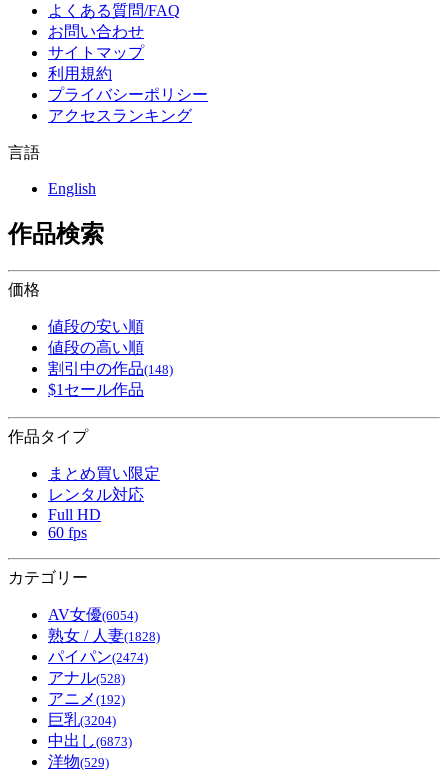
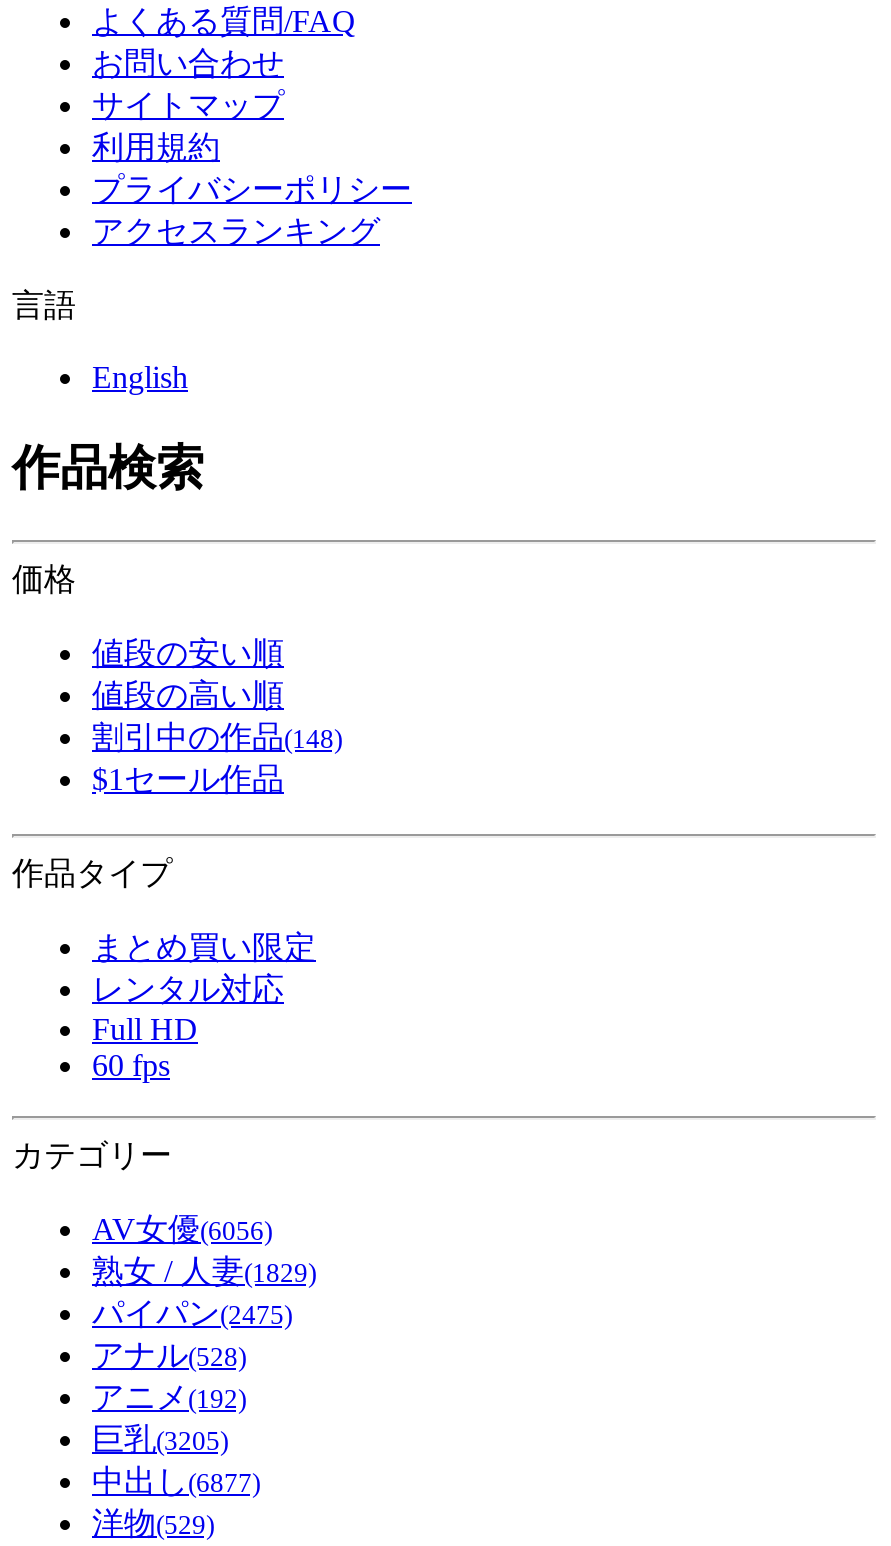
- AV女優(6054)
+ AV女優(6056)

- 熟女 / 人妻(1828)
+ 熟女 / 人妻(1829)

- パイパン(2474)
+ パイパン(2475)

- 巨乳(3204)
+ 巨乳(3205)

- 中出し(6873)
+ 中出し(6877)
